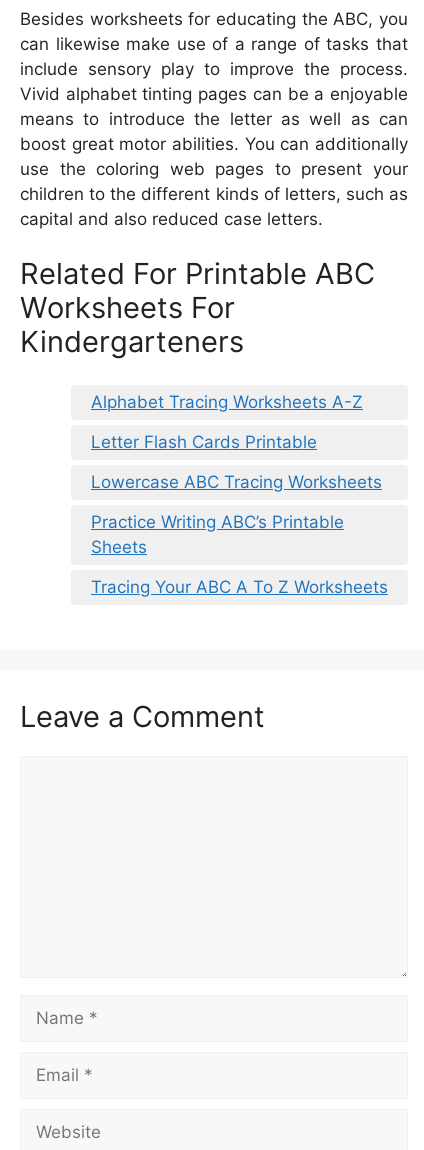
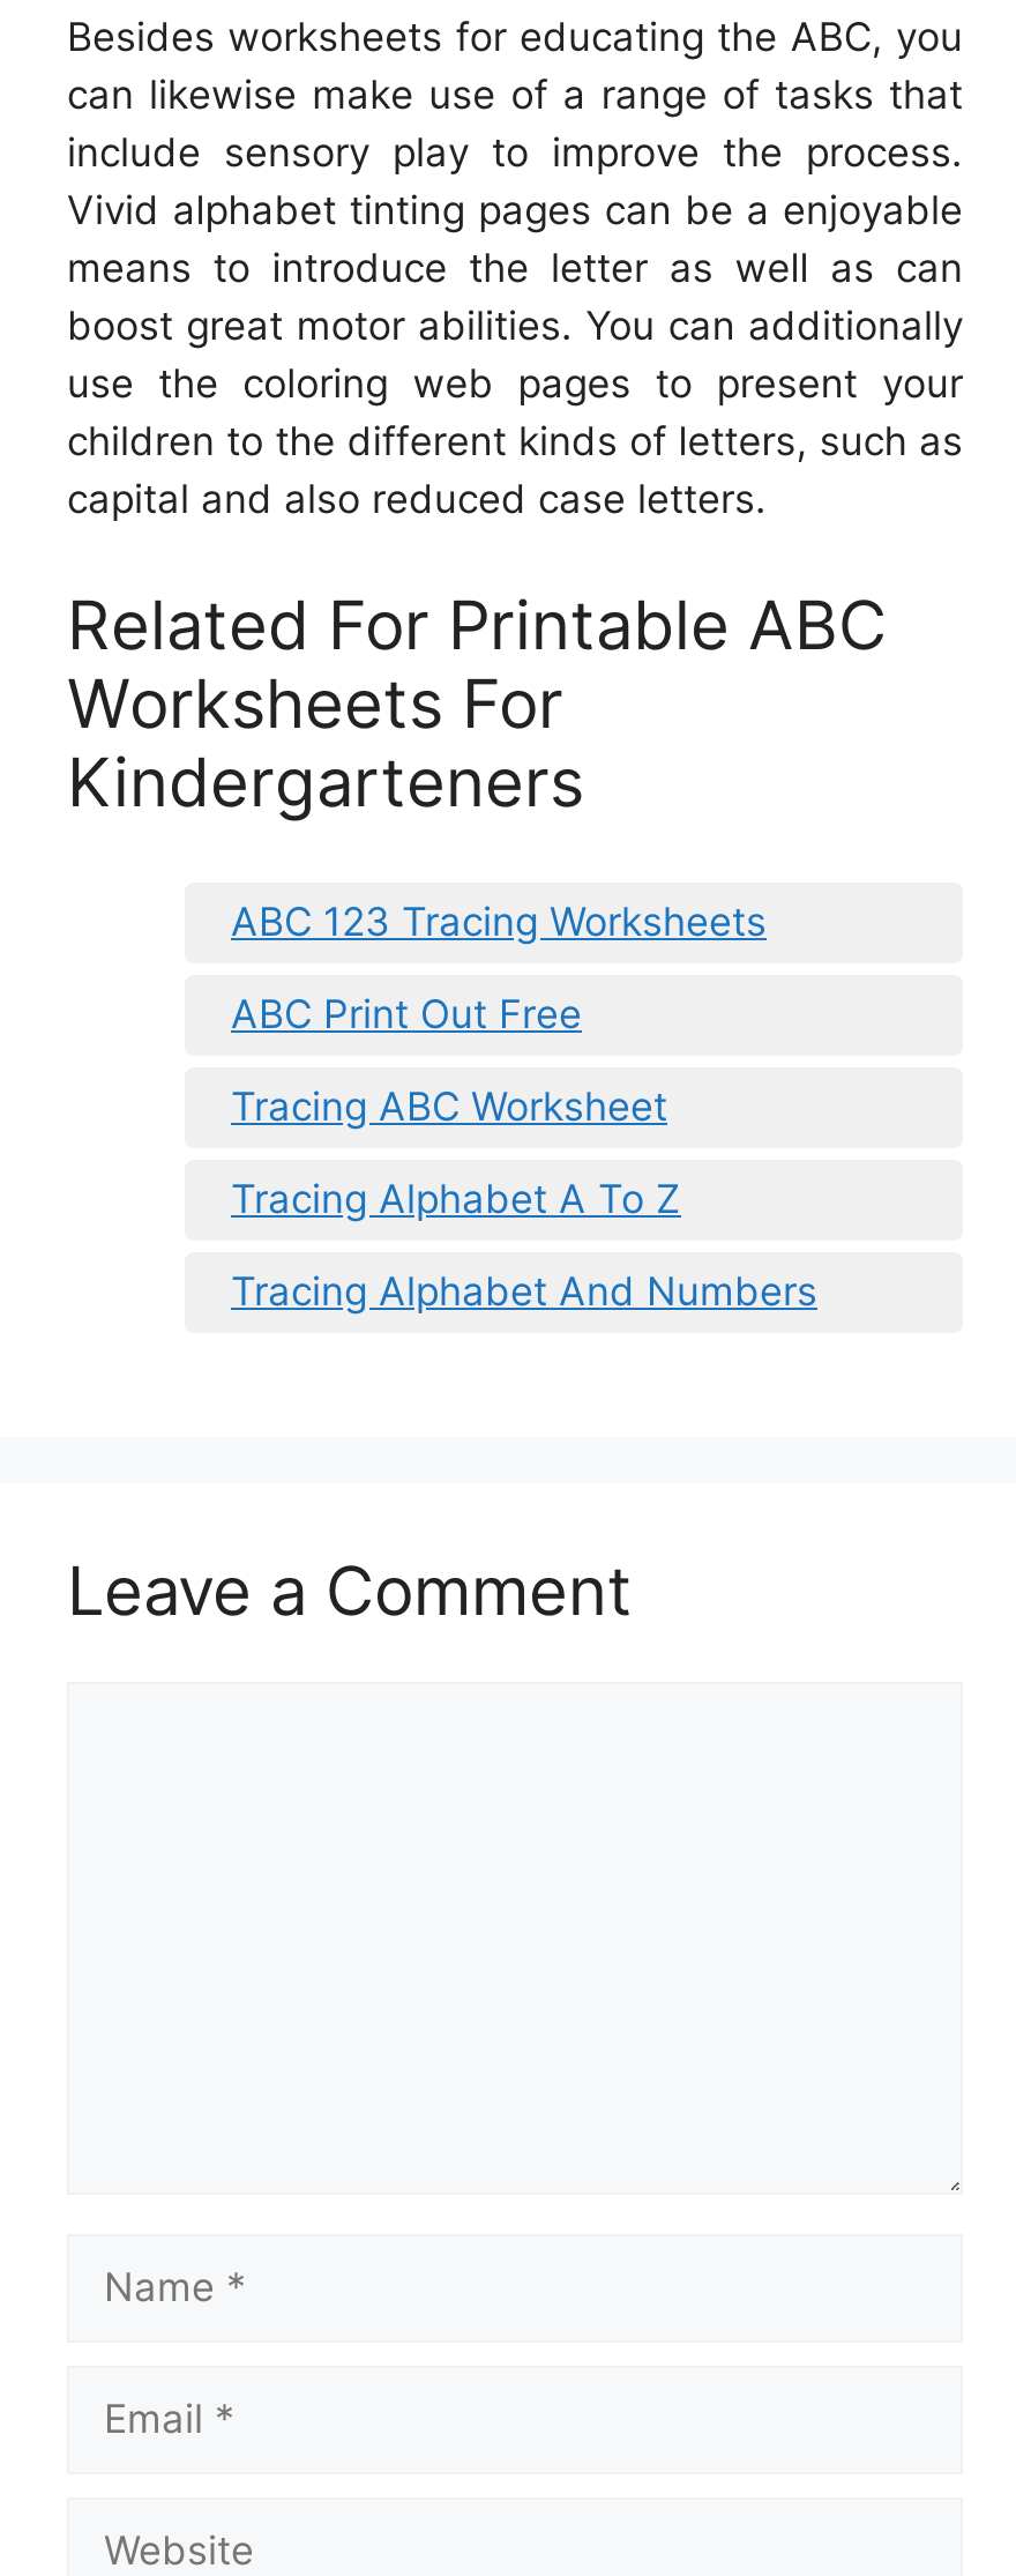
- Alphabet Tracing Worksheets A-Z
+ ABC 123 Tracing Worksheets

- Letter Flash Cards Printable
+ ABC Print Out Free

- Lowercase ABC Tracing Worksheets
+ Tracing ABC Worksheet

- Practice Writing ABC’s Printable
- Sheets
+ Tracing Alphabet A To Z

- Tracing Your ABC A To Z Worksheets
+ Tracing Alphabet And Numbers
